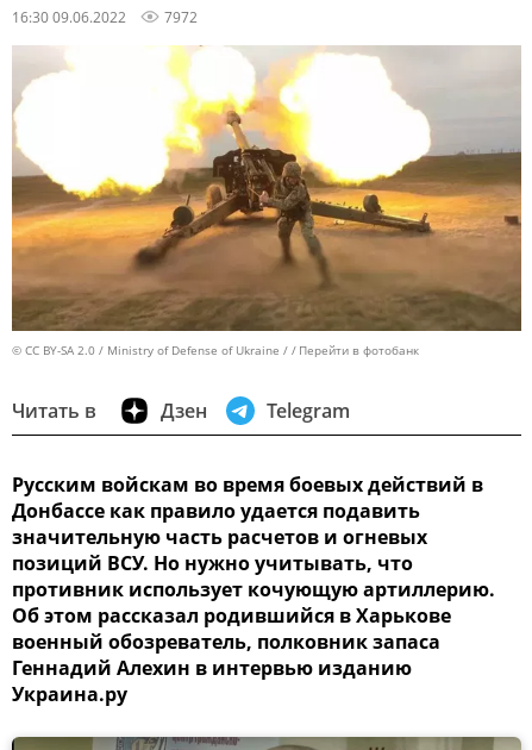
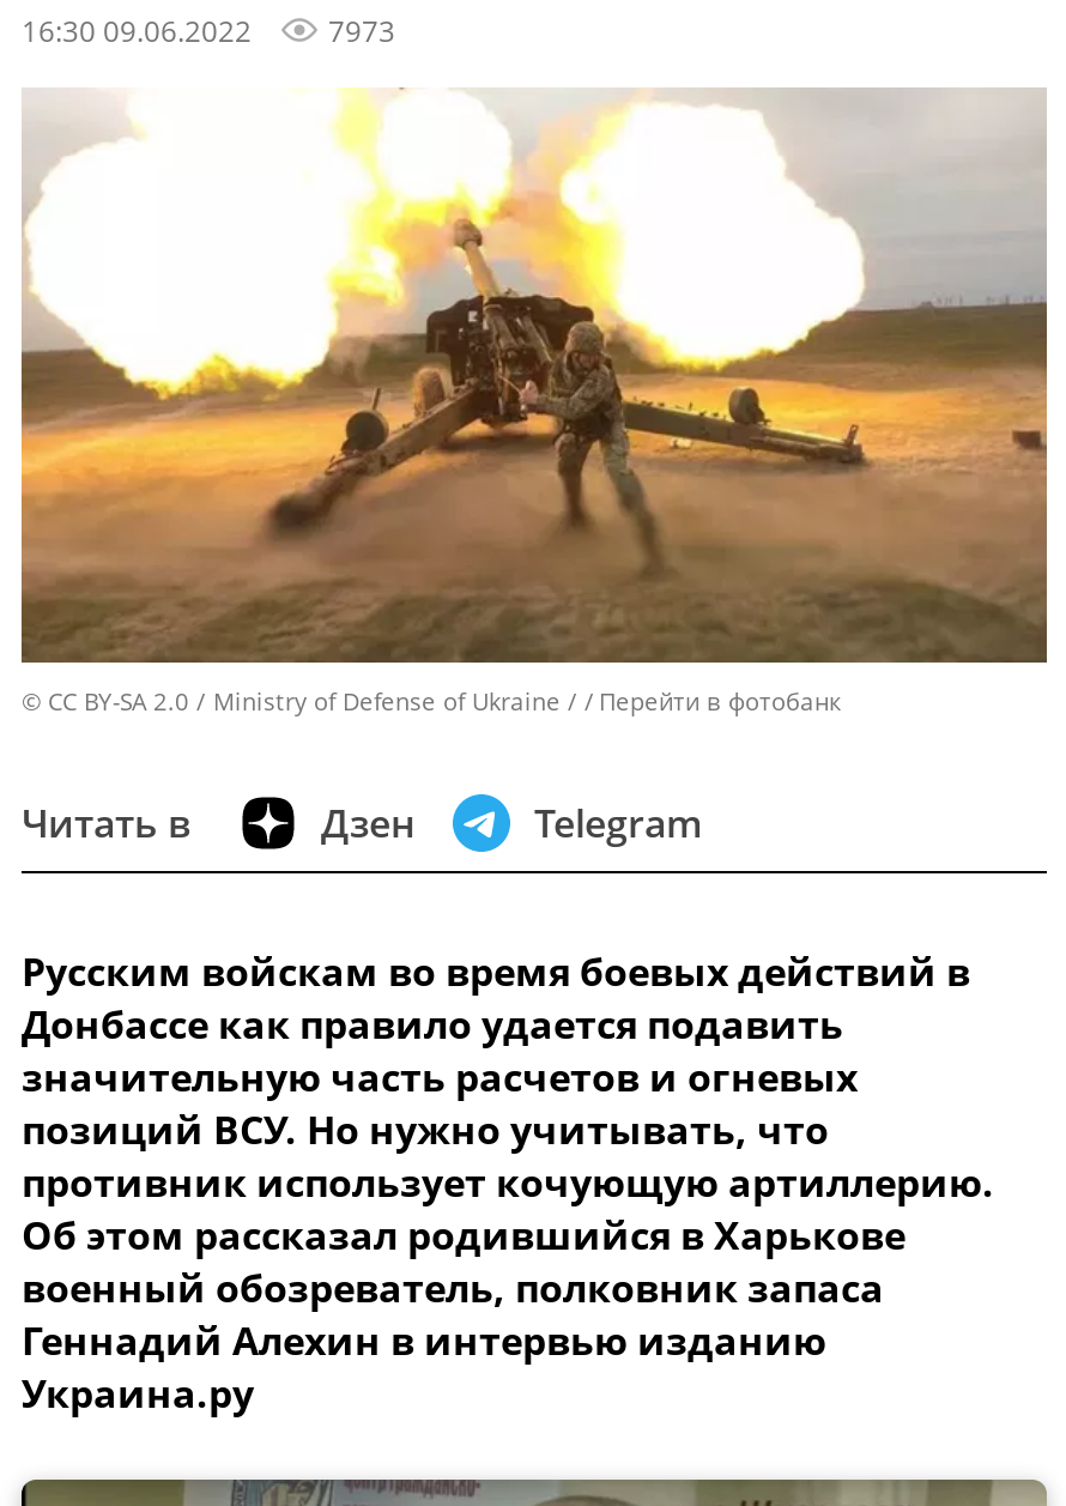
- 16:30 09.06.2022 7972
+ 16:30 09.06.2022 7973
